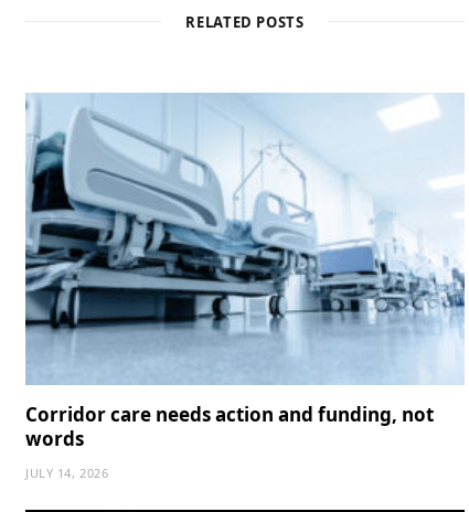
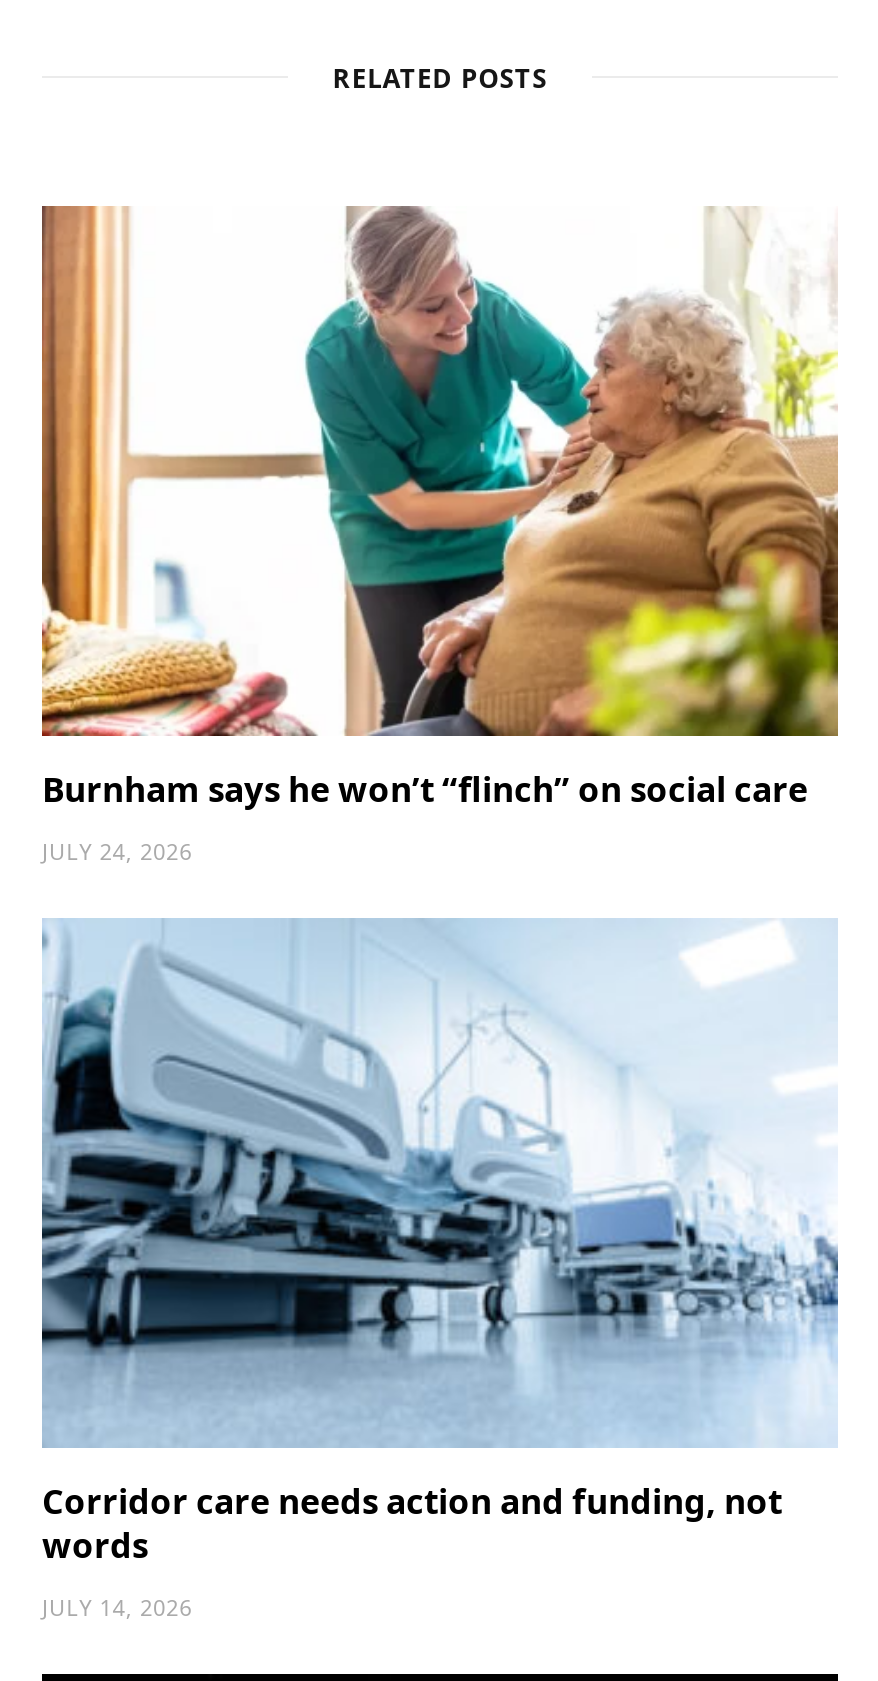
+ [image]
+ Burnham says he won’t “flinch” on social care
+ JULY 24, 2026
